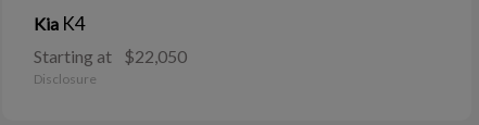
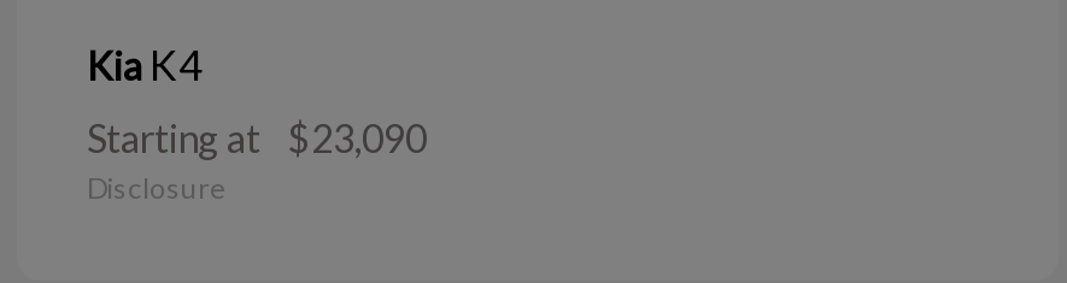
- Starting at $22,050
+ Starting at $23,090
